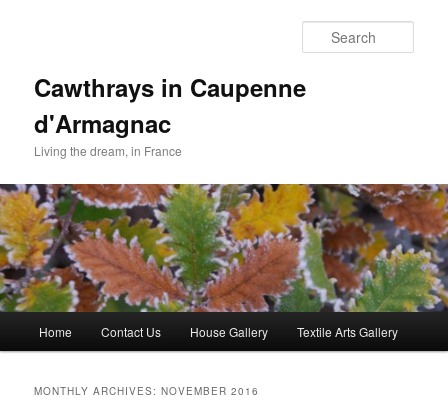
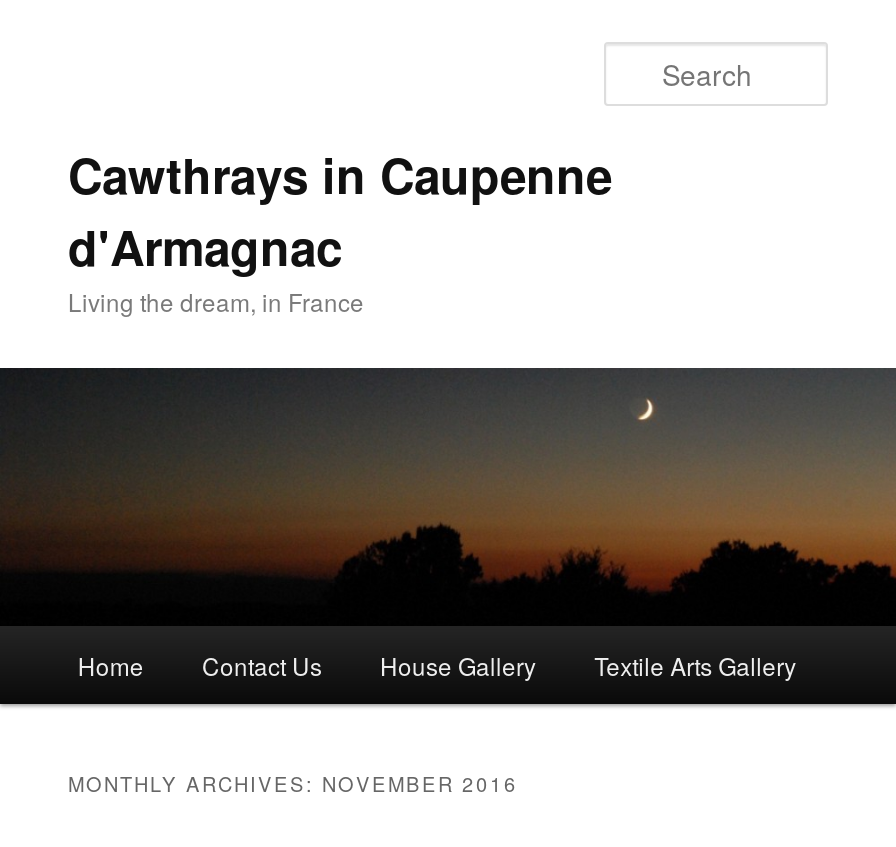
- [image]
+ [image]
